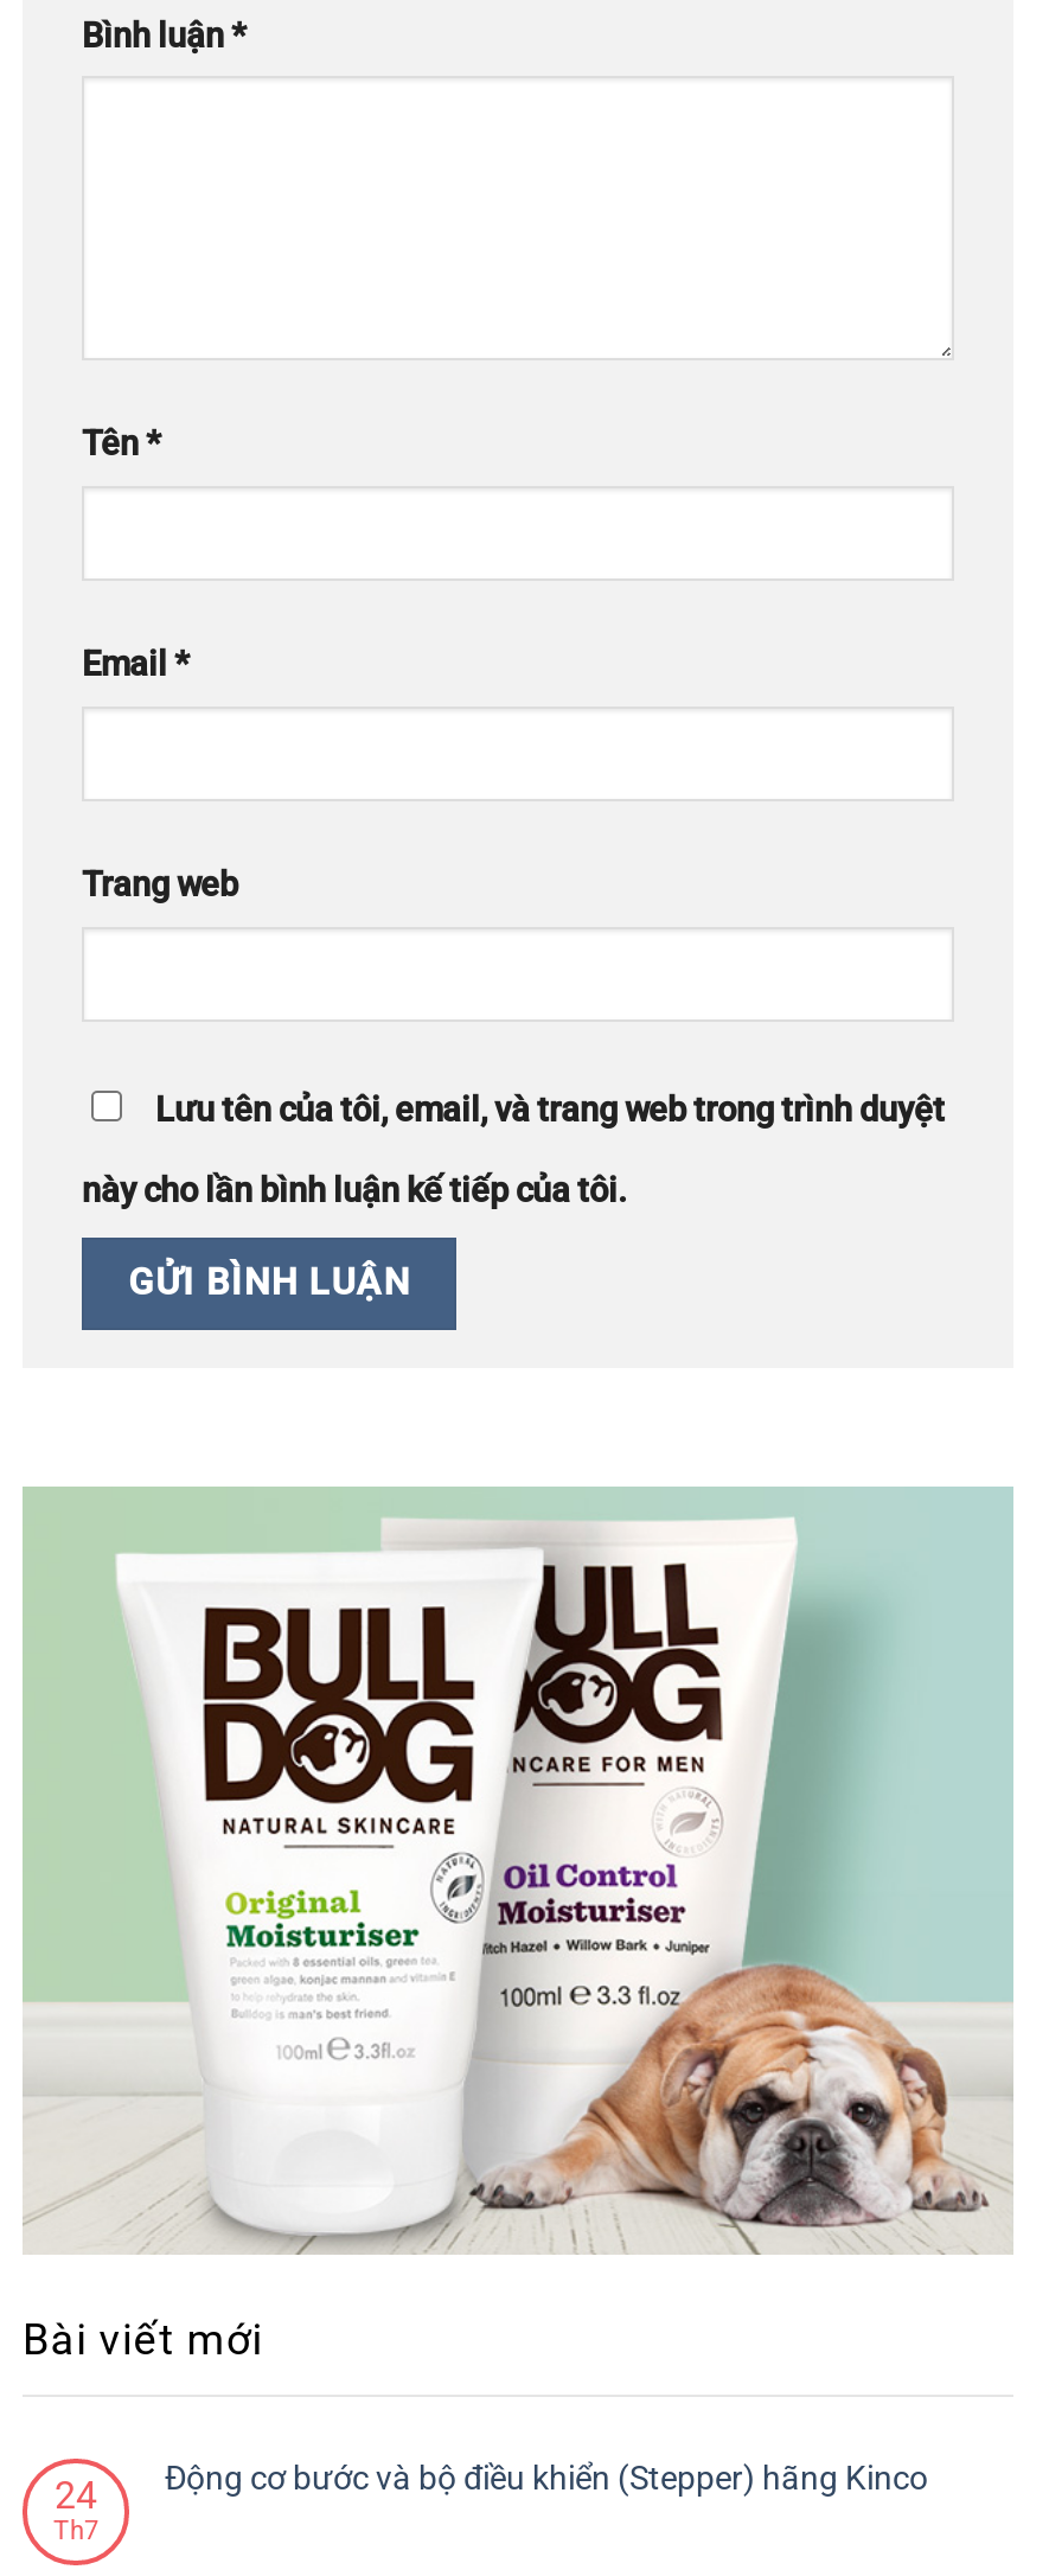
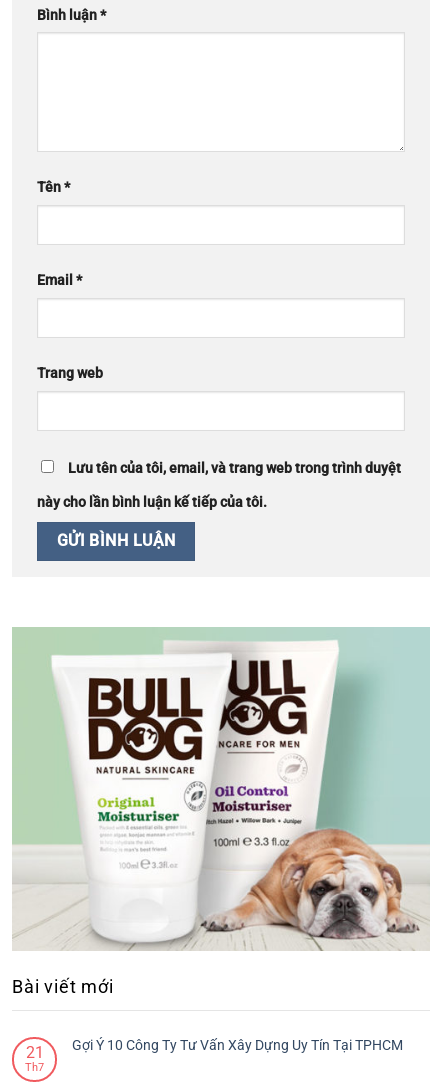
- Động cơ bước và bộ điều khiển (Stepper) hãng Kinco
+ Gợi Ý 10 Công Ty Tư Vấn Xây Dựng Uy Tín Tại TPHCM

- 24
+ 21
